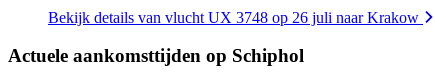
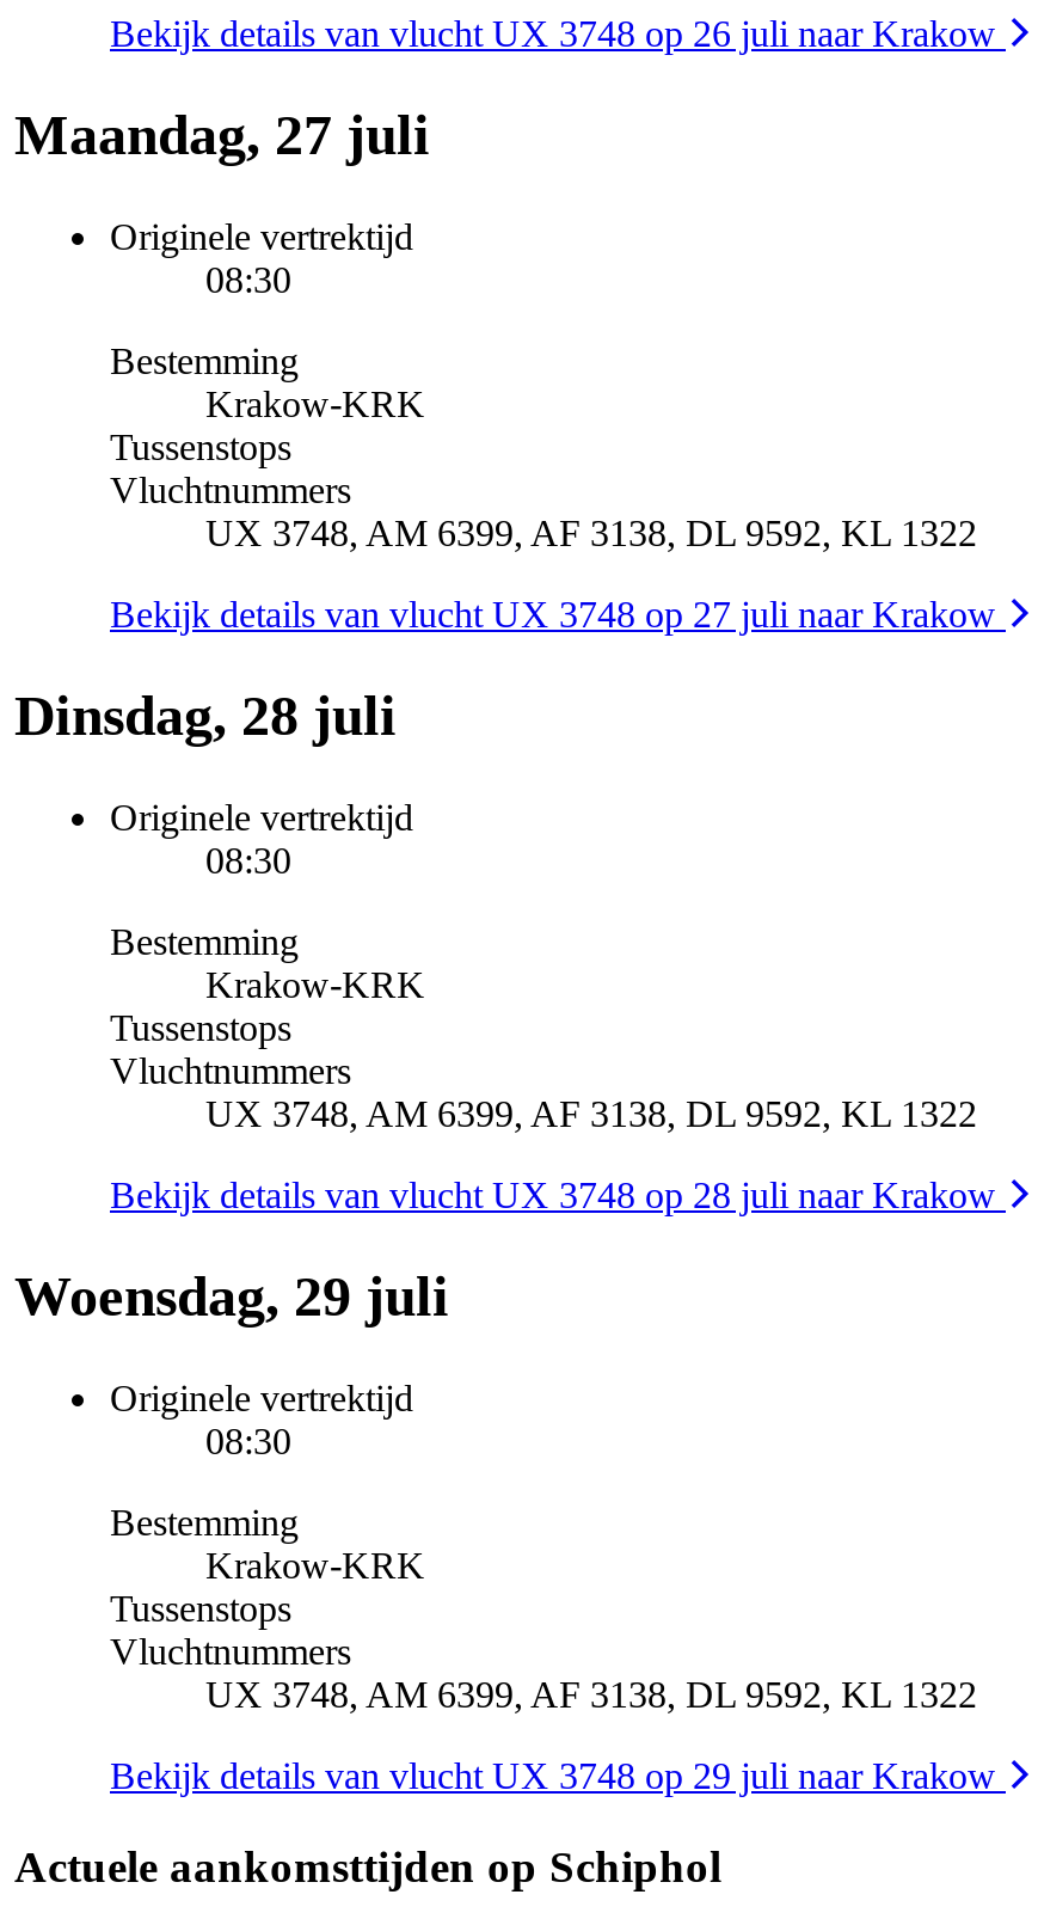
+ Maandag, 27 juli
+ Originele vertrektijd
+ 08:30
+ Bestemming
+ Krakow-KRK
+ Tussenstops
+ Vluchtnummers
+ UX 3748, AM 6399, AF 3138, DL 9592, KL 1322
+ Bekijk details van vlucht UX 3748 op 27 juli naar Krakow
+ Dinsdag, 28 juli
+ Originele vertrektijd
+ 08:30
+ Bestemming
+ Krakow-KRK
+ Tussenstops
+ Vluchtnummers
+ UX 3748, AM 6399, AF 3138, DL 9592, KL 1322
+ Bekijk details van vlucht UX 3748 op 28 juli naar Krakow
+ Woensdag, 29 juli
+ Originele vertrektijd
+ 08:30
+ Bestemming
+ Krakow-KRK
+ Tussenstops
+ Vluchtnummers
+ UX 3748, AM 6399, AF 3138, DL 9592, KL 1322
+ Bekijk details van vlucht UX 3748 op 29 juli naar Krakow
